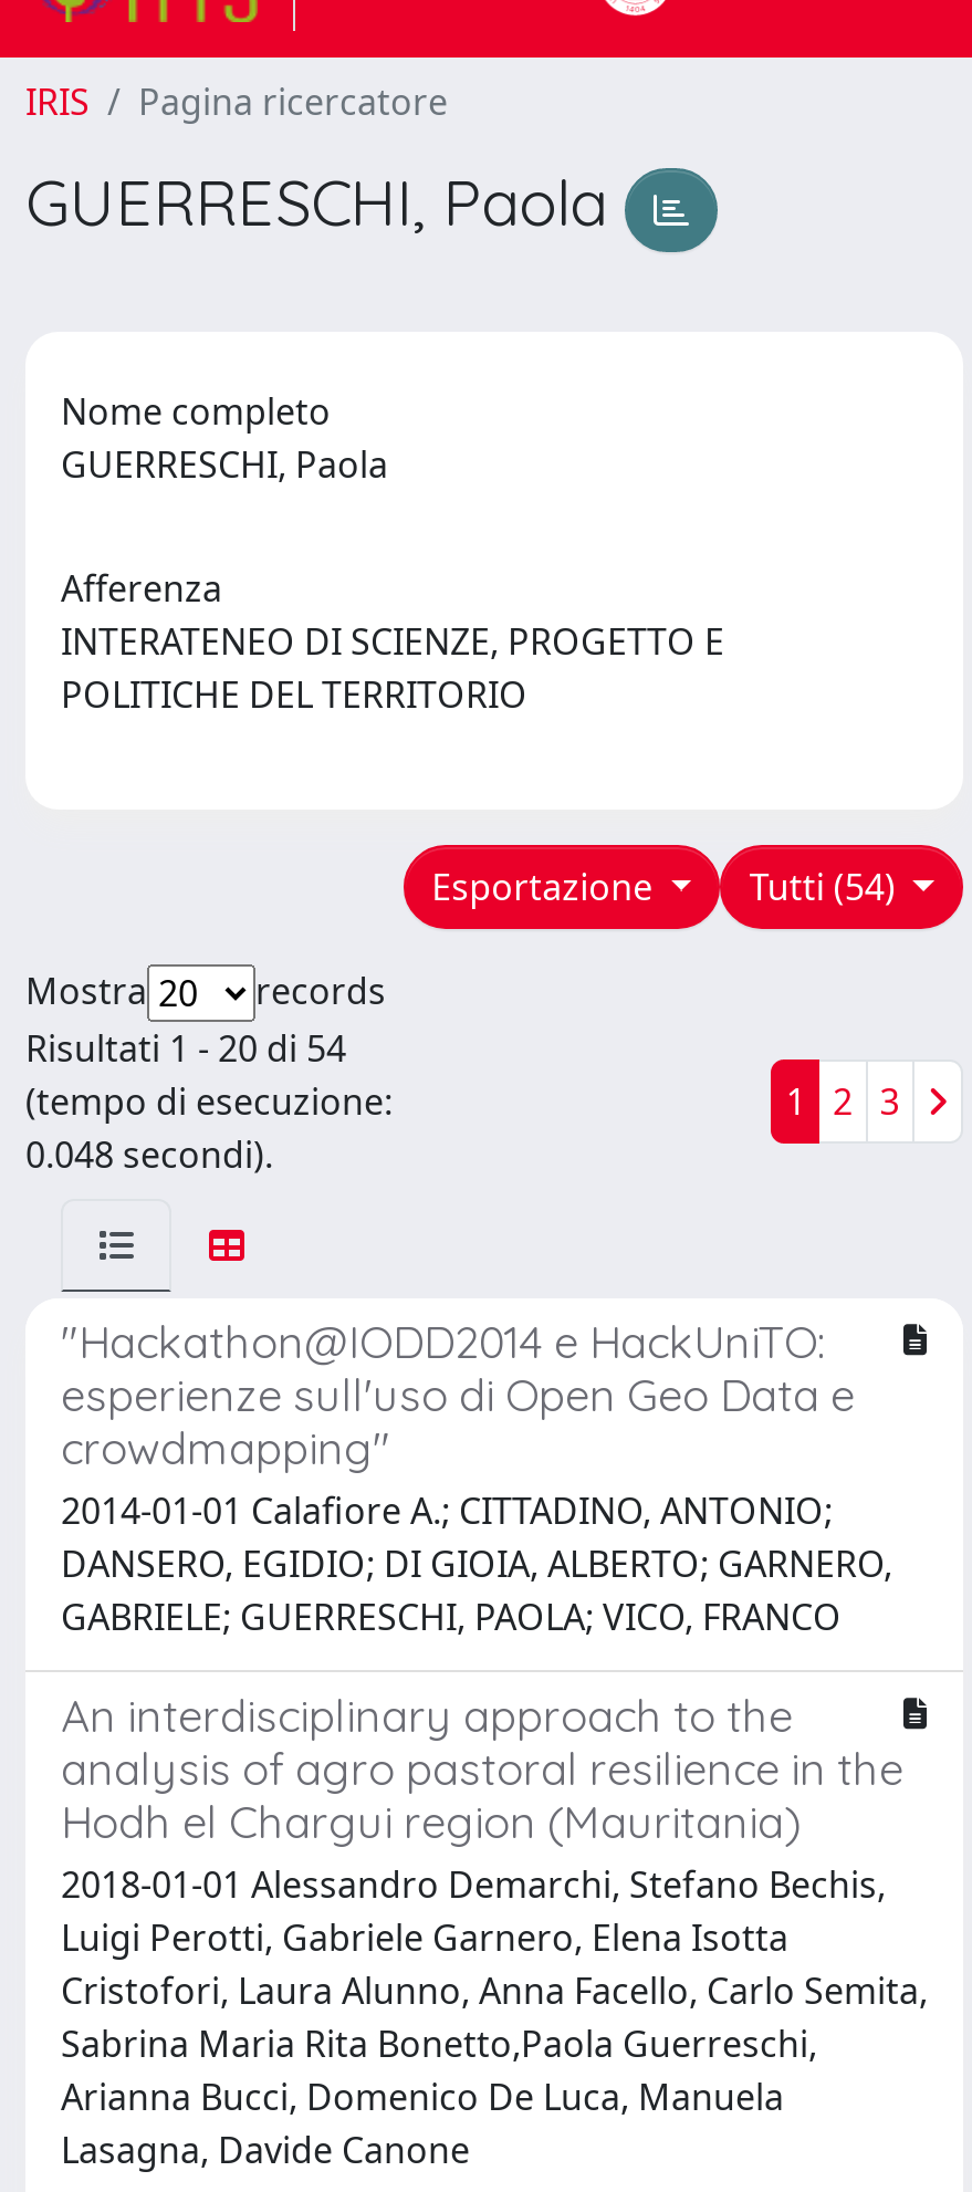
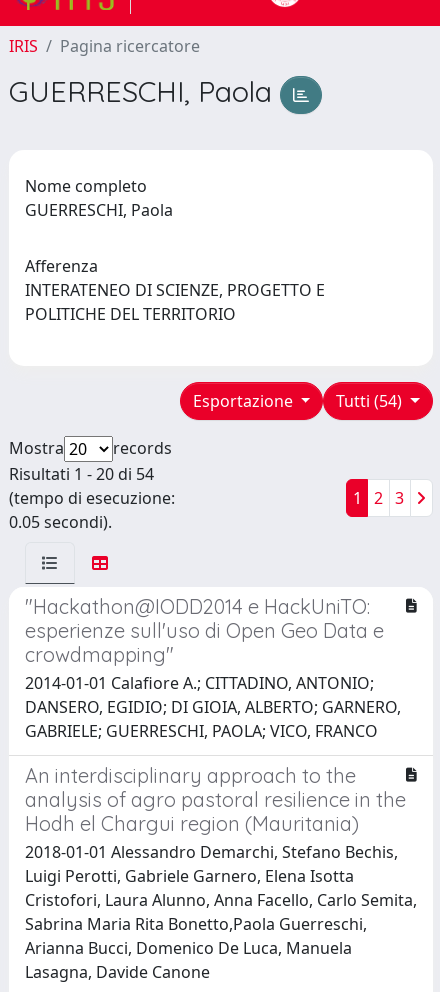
- 0.048 secondi).
+ 0.05 secondi).
